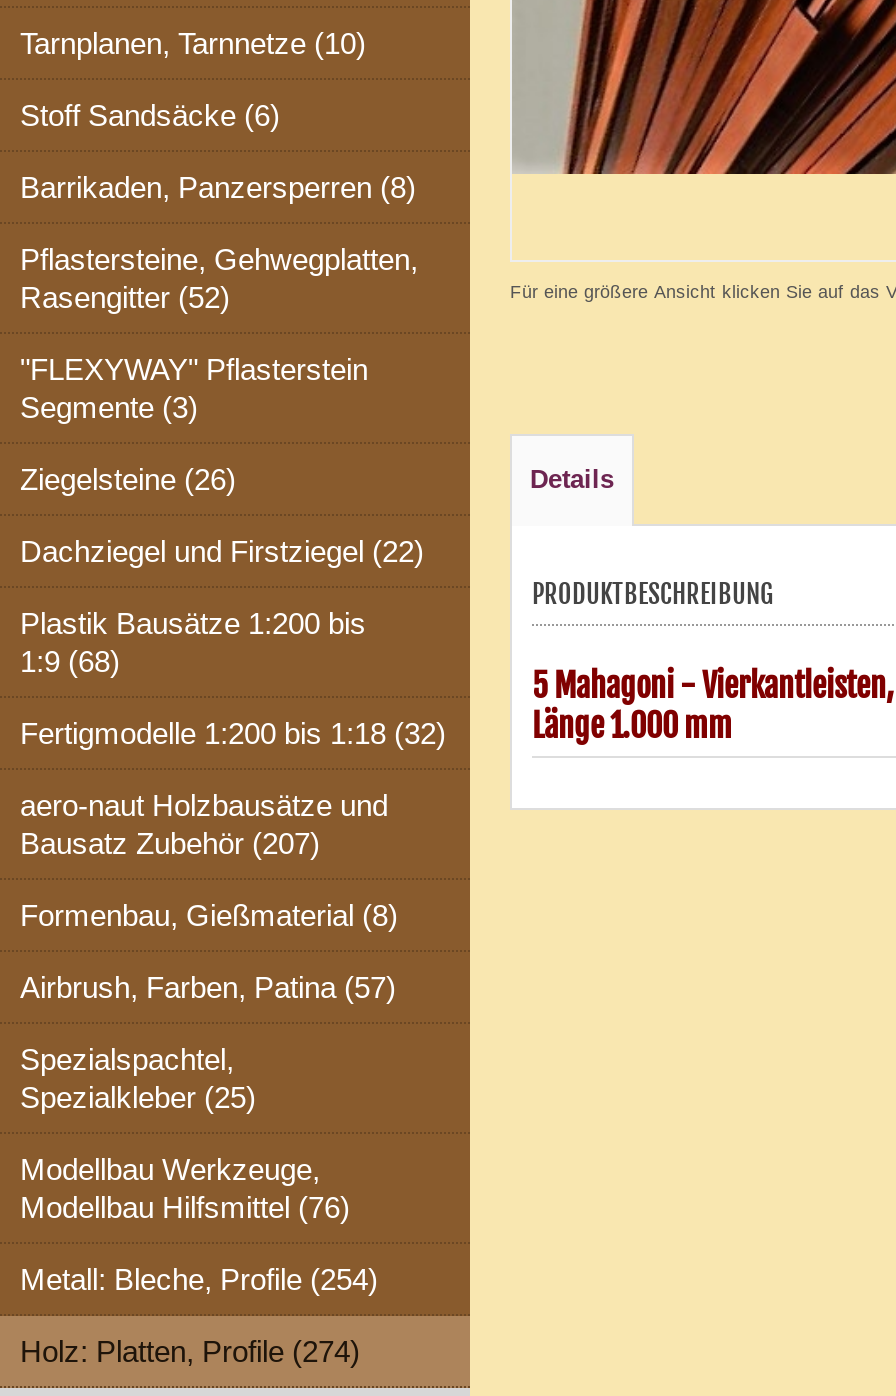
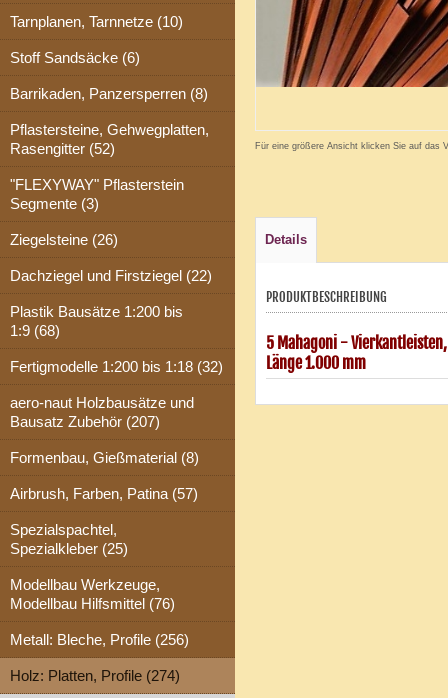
- Metall: Bleche, Profile (254)
+ Metall: Bleche, Profile (256)
